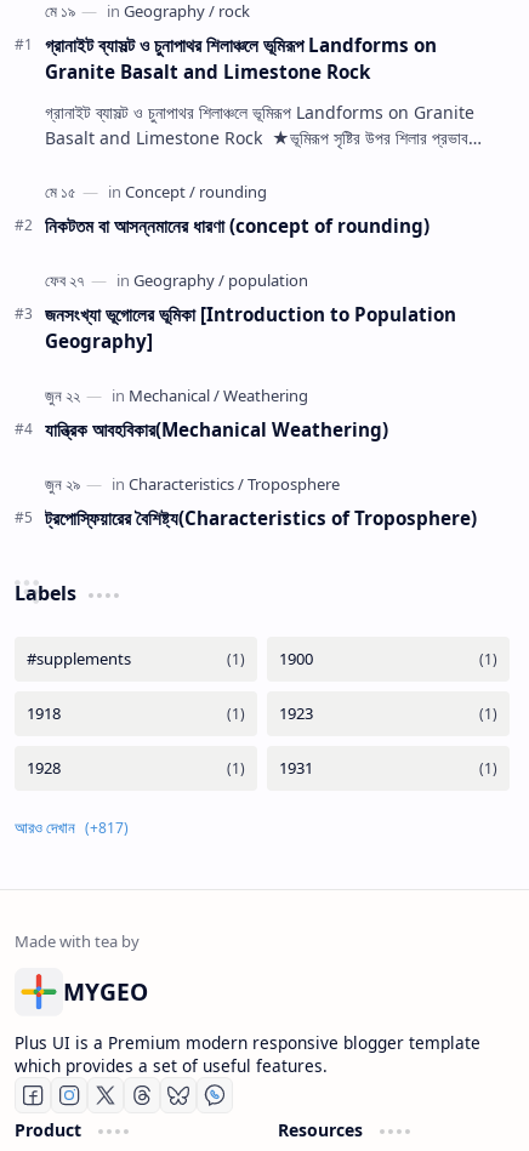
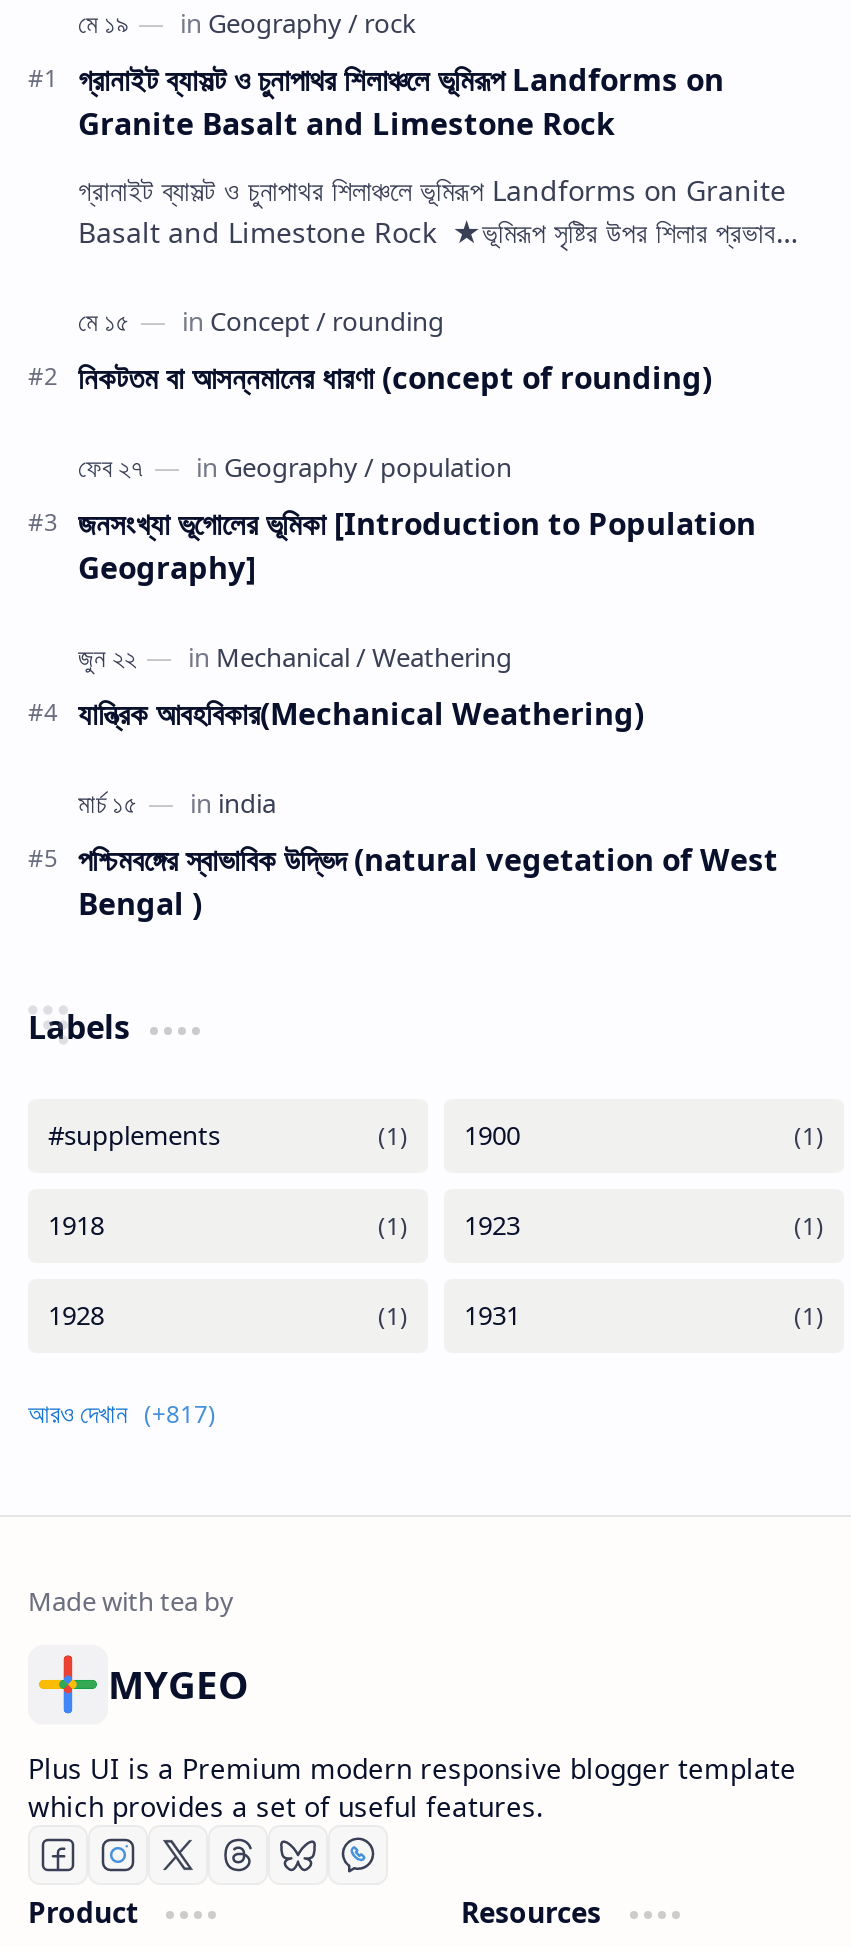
- ট্রপোস্ফিয়ারের বৈশিষ্ট্য(Characteristics of Troposphere)
+ পশ্চিমবঙ্গের স্বাভাবিক উদ্ভিদ (natural vegetation of West
+ Bengal )
